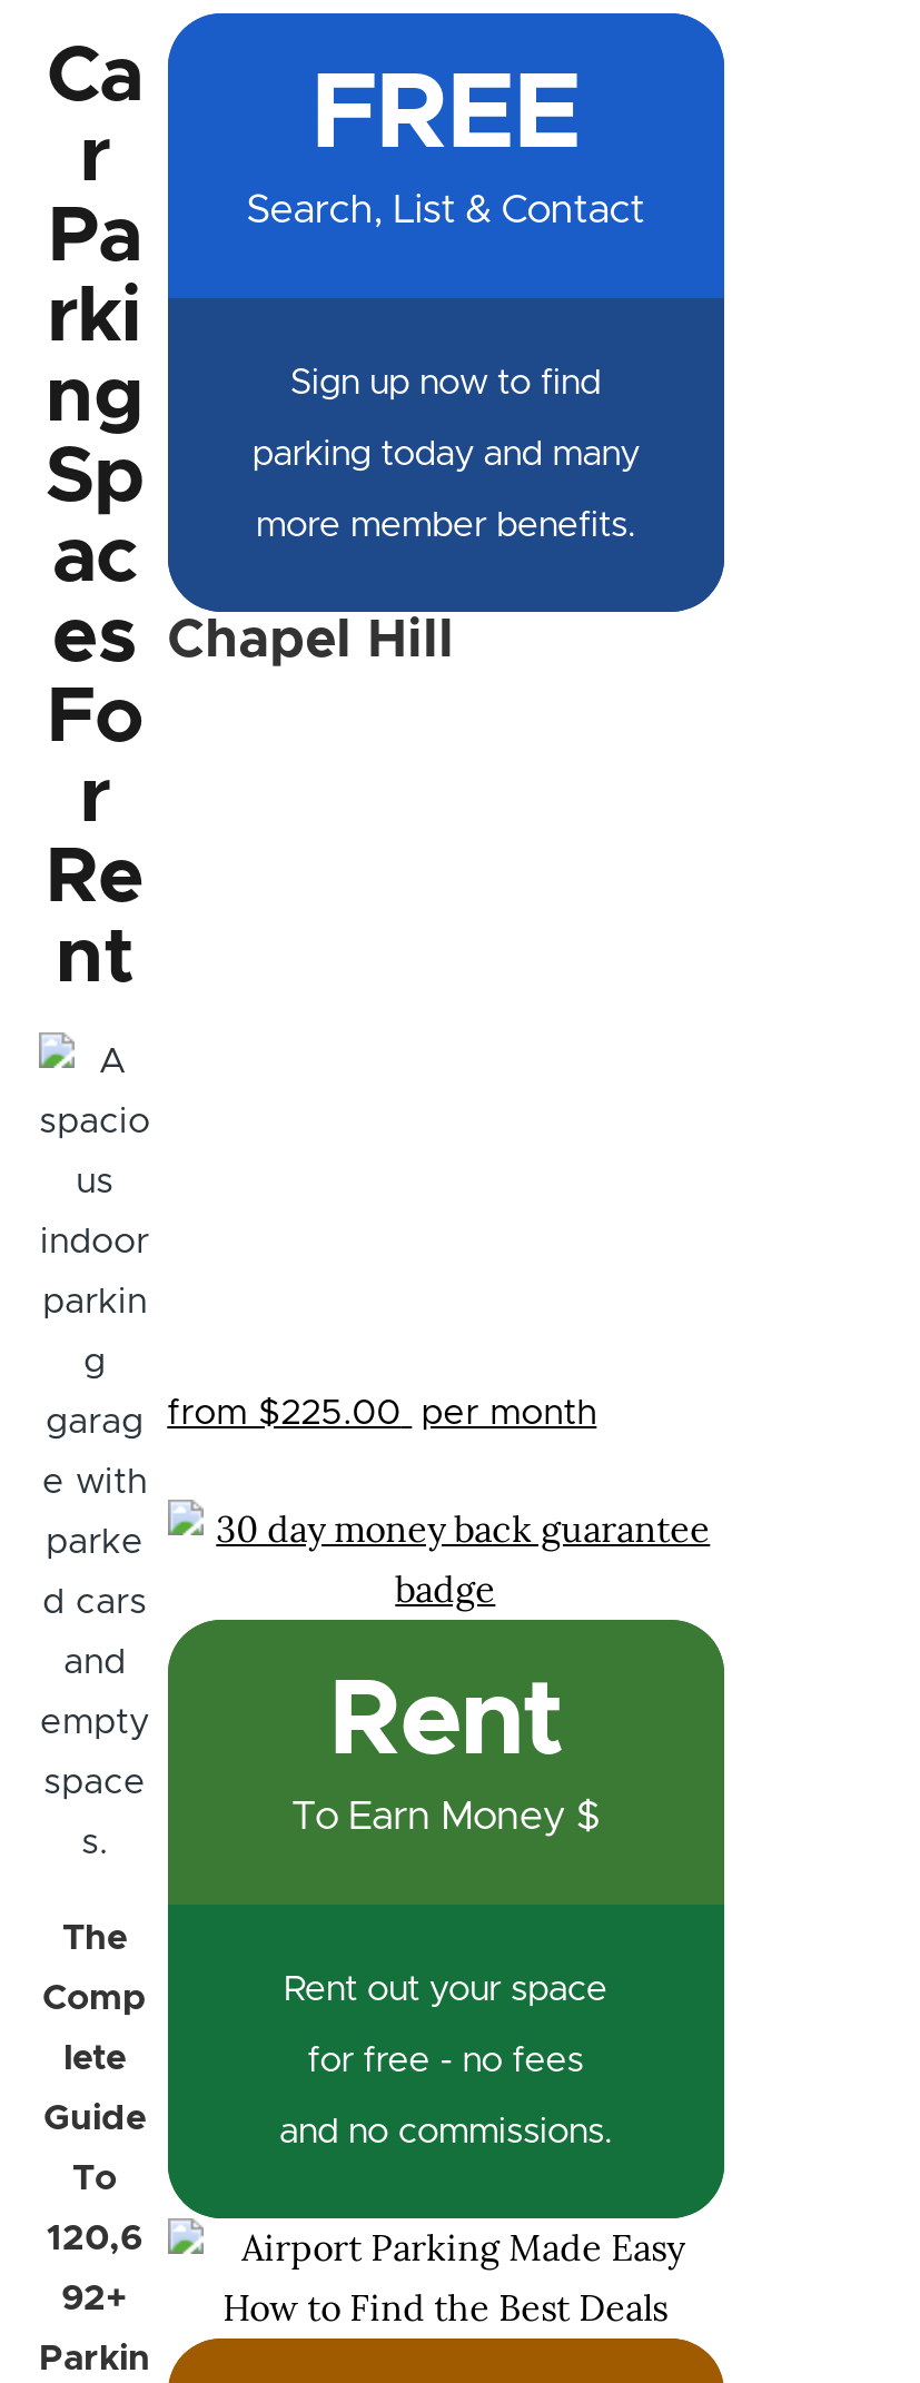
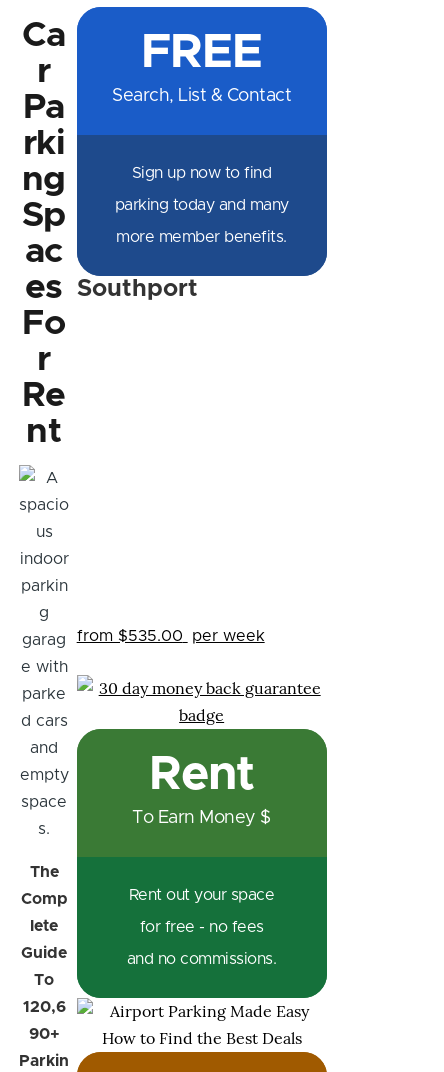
- Chapel Hill
+ Southport

- from $225.00 per month
+ from $535.00 per week

- 92+
+ 90+
